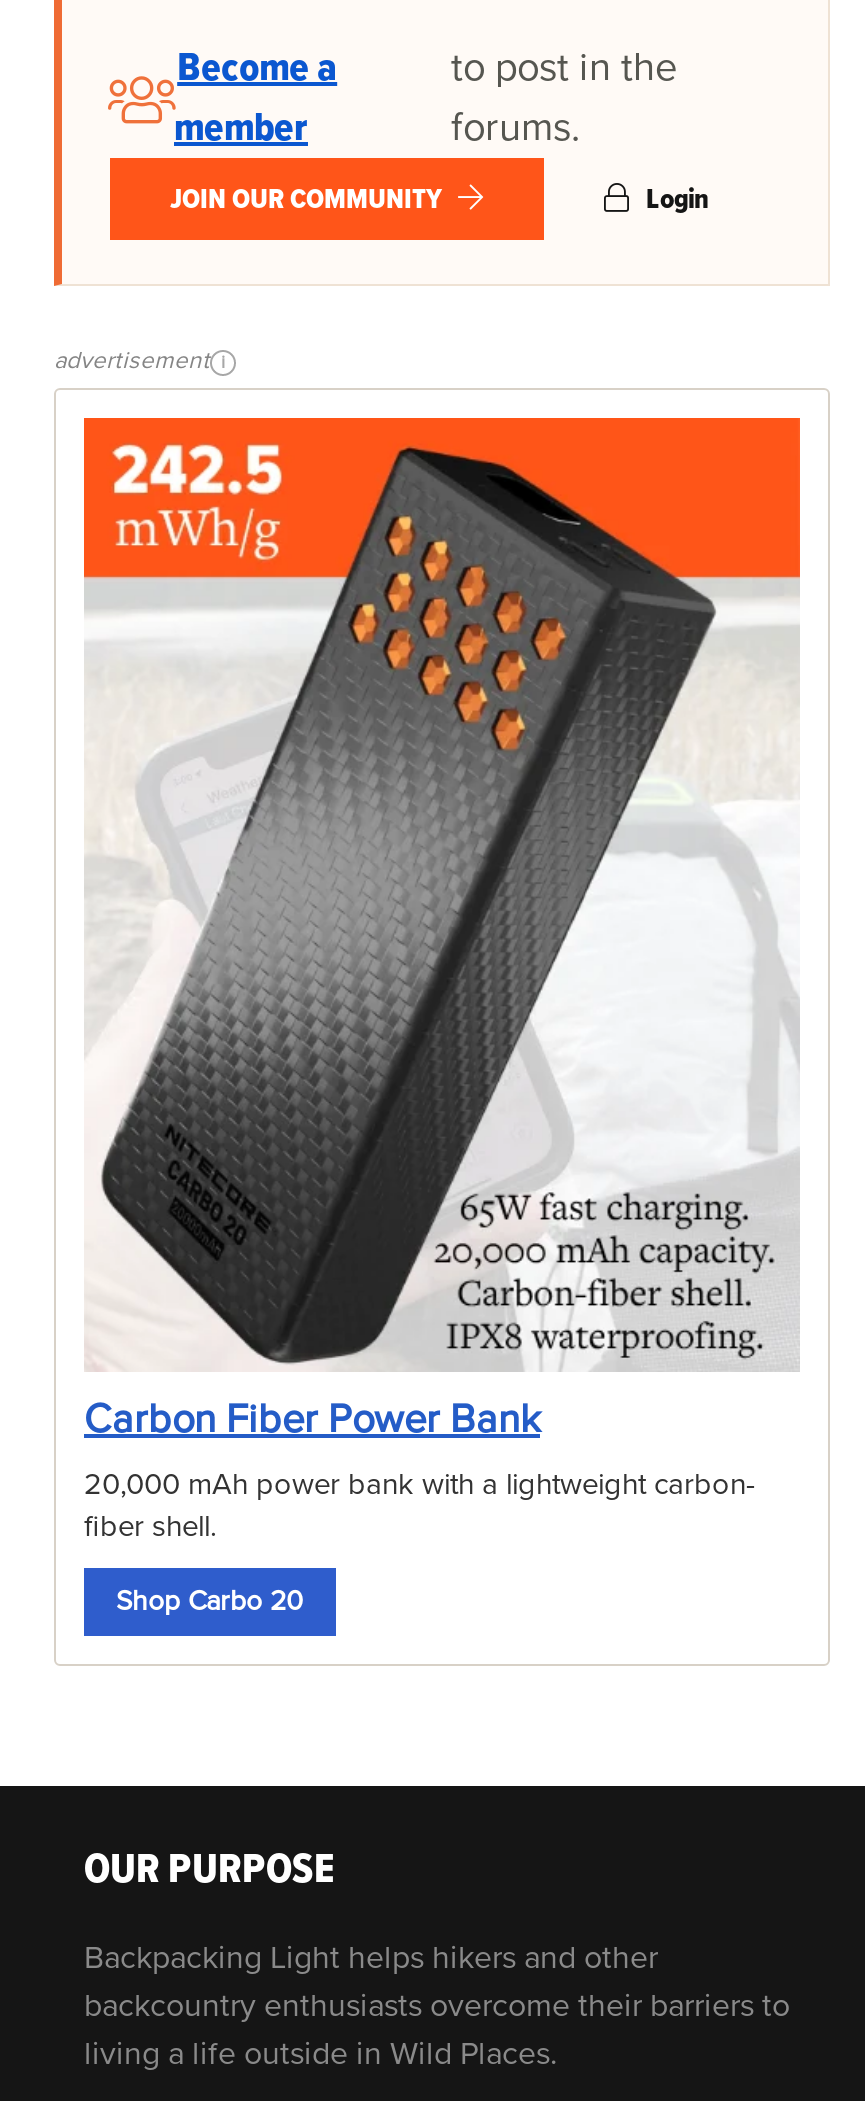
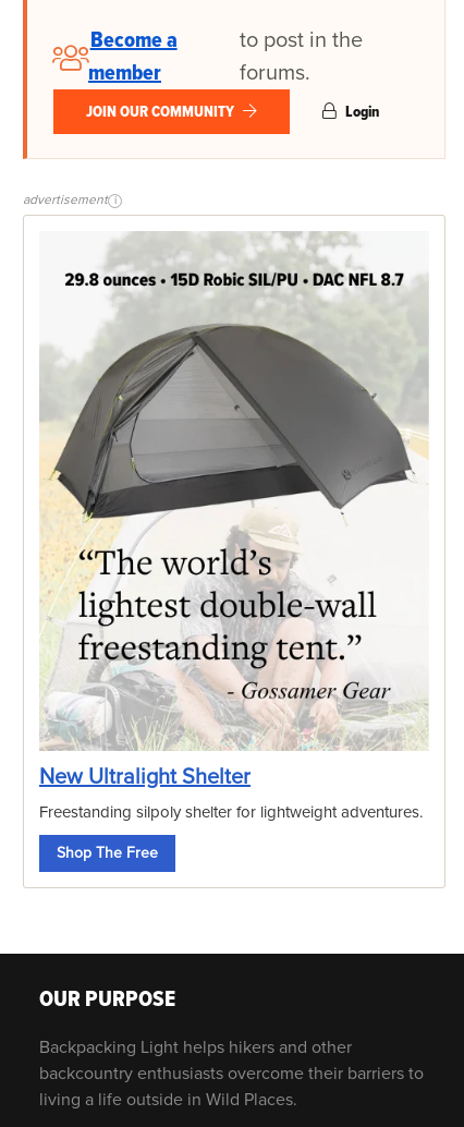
- [image]
- Carbon Fiber Power Bank
+ [image]
+ New Ultralight Shelter

- 20,000 mAh power bank with a lightweight carbon-
- fiber shell.
+ Freestanding silpoly shelter for lightweight adventures.

- Shop Carbo 20
+ Shop The Free
